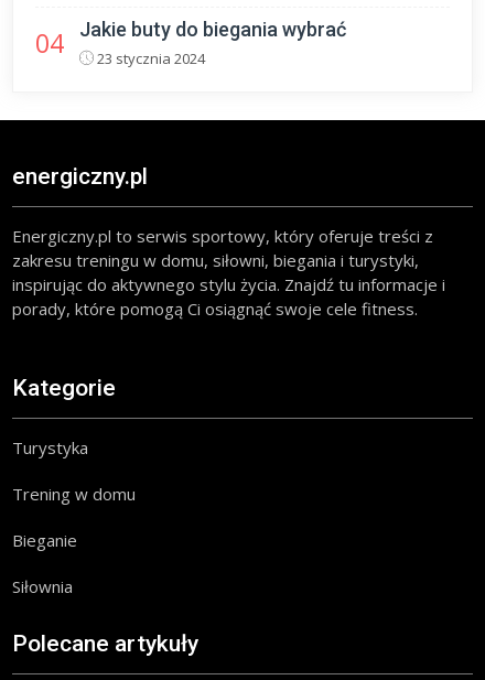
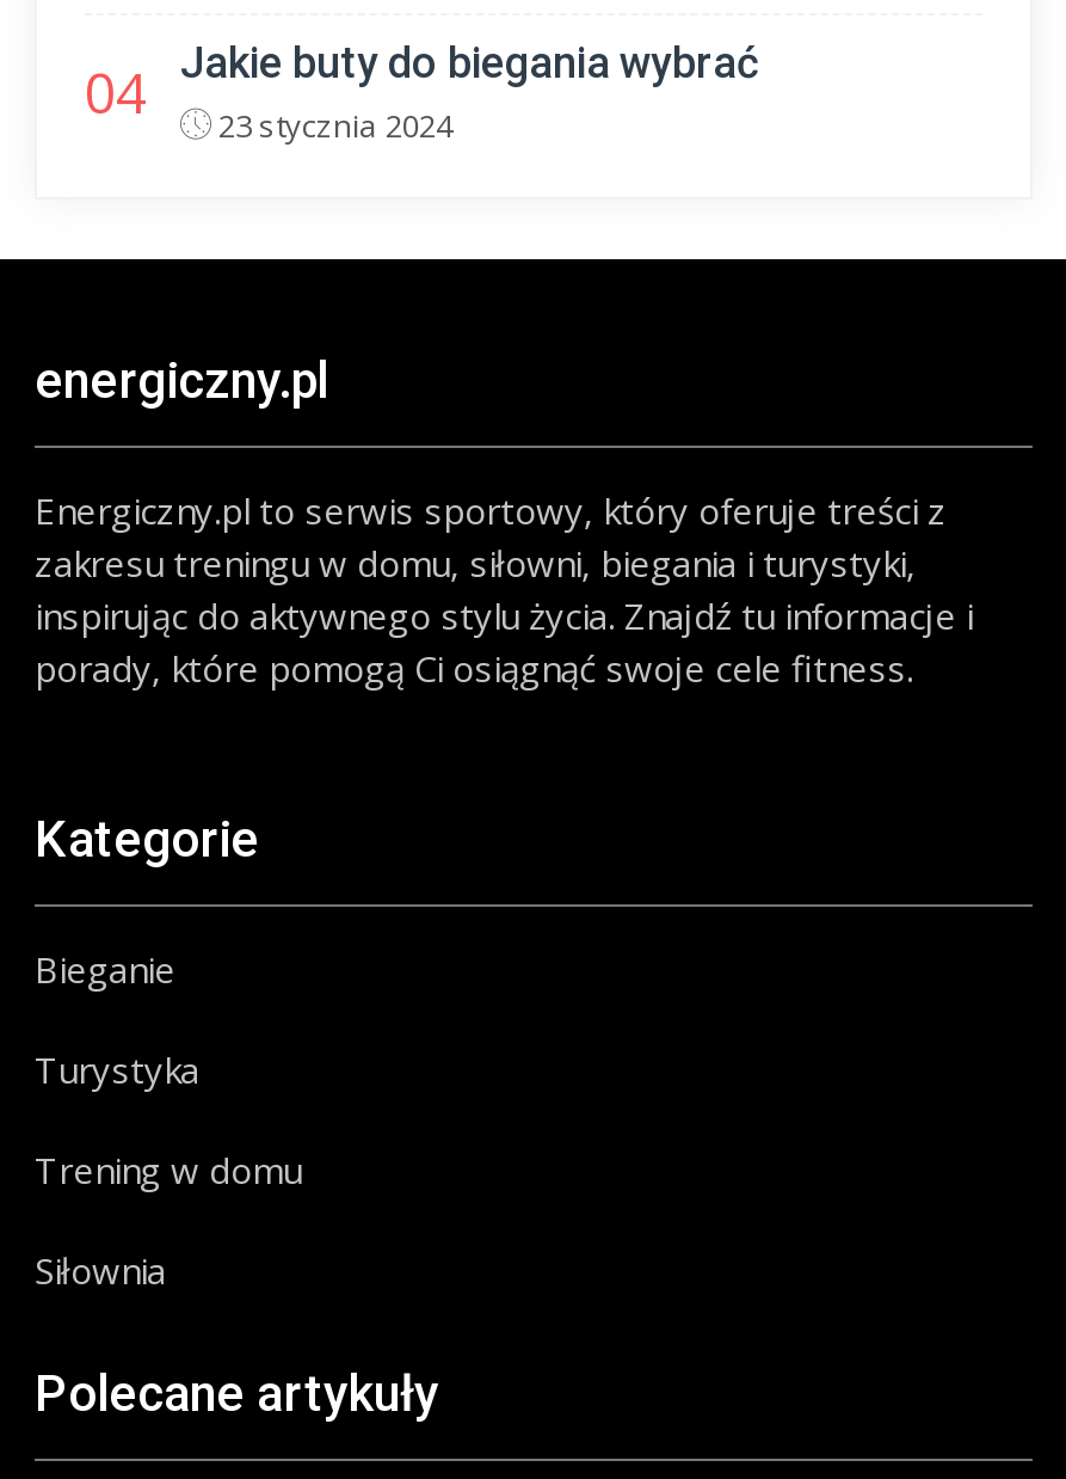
moved down: Turystyka | Trening w domu

moved up: Bieganie
